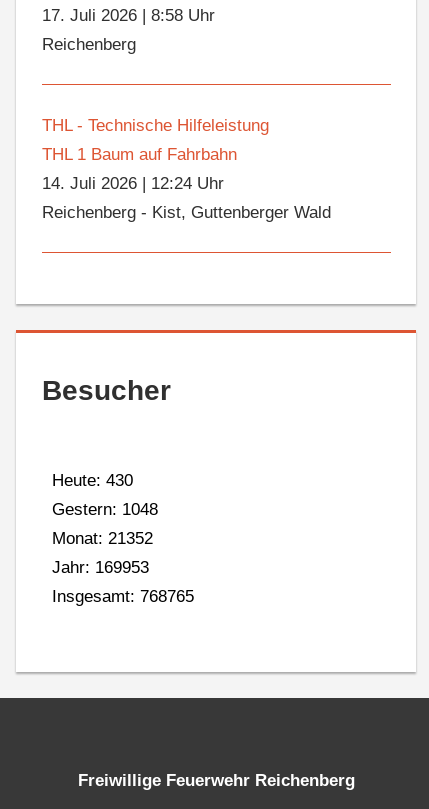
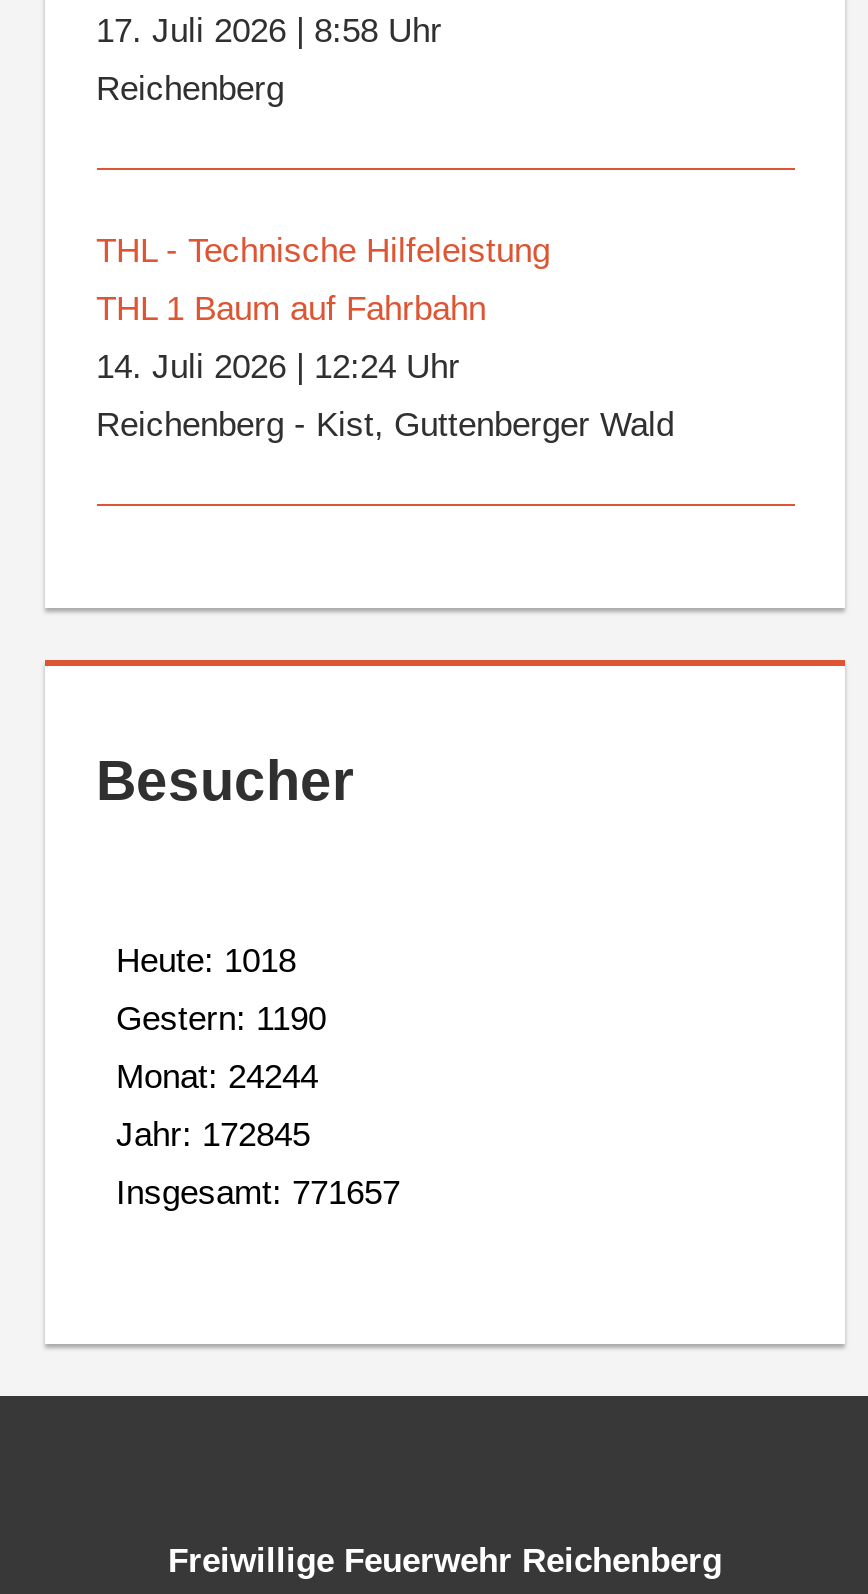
- Heute: 430
+ Heute: 1018

- Gestern: 1048
+ Gestern: 1190

- Monat: 21352
+ Monat: 24244

- Jahr: 169953
+ Jahr: 172845

- Insgesamt: 768765
+ Insgesamt: 771657
